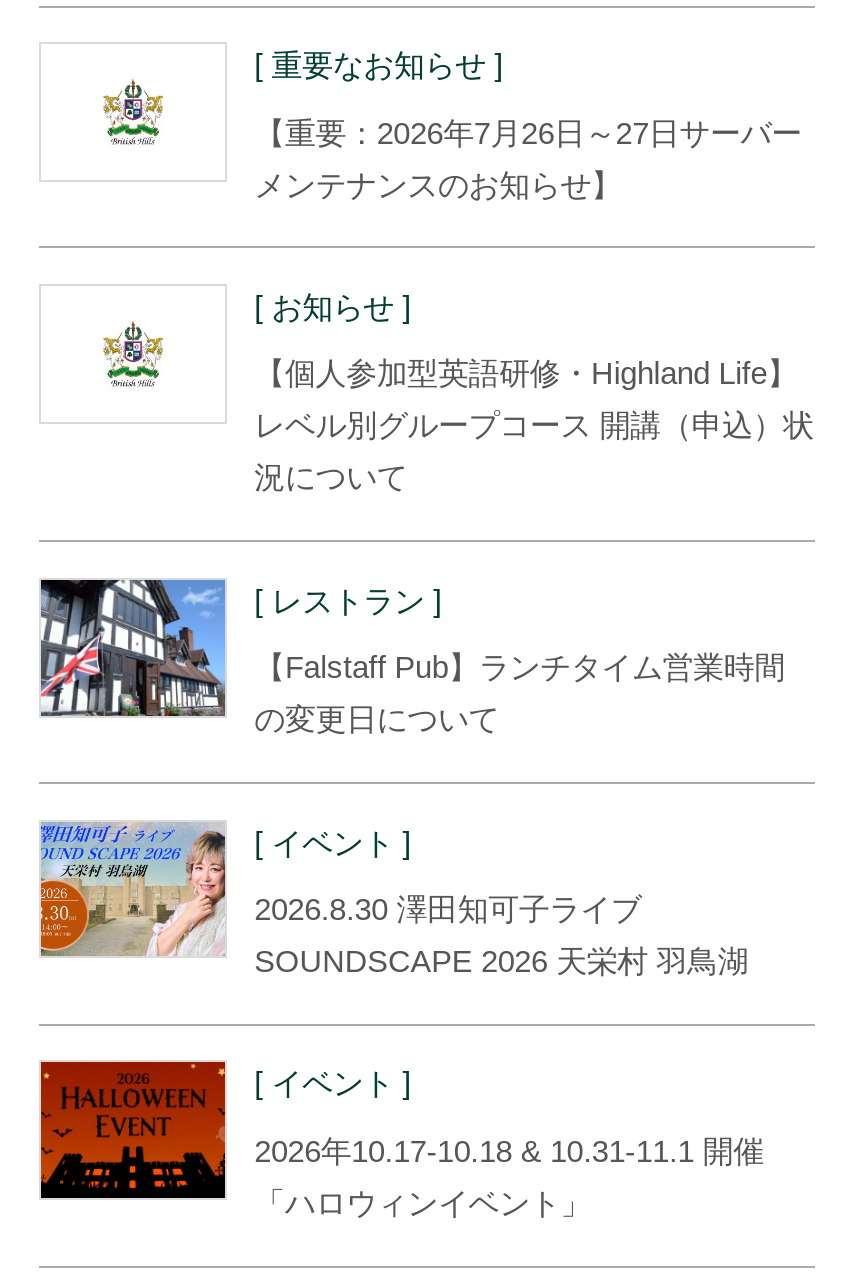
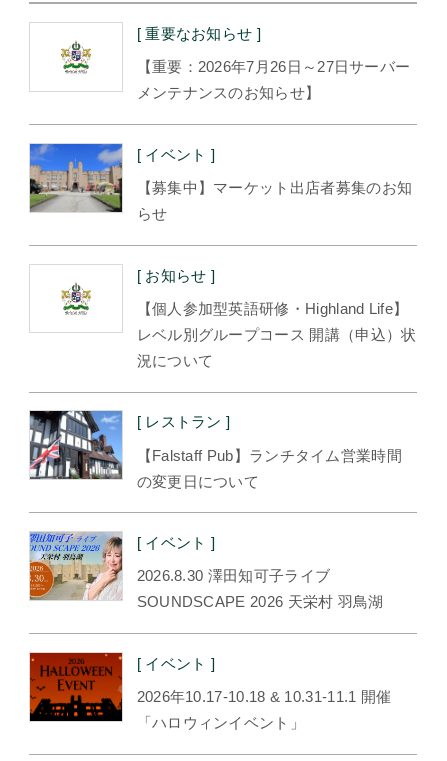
+ [image]
+ [ イベント ]
+ 【募集中】マーケット出店者募集のお知
+ らせ
